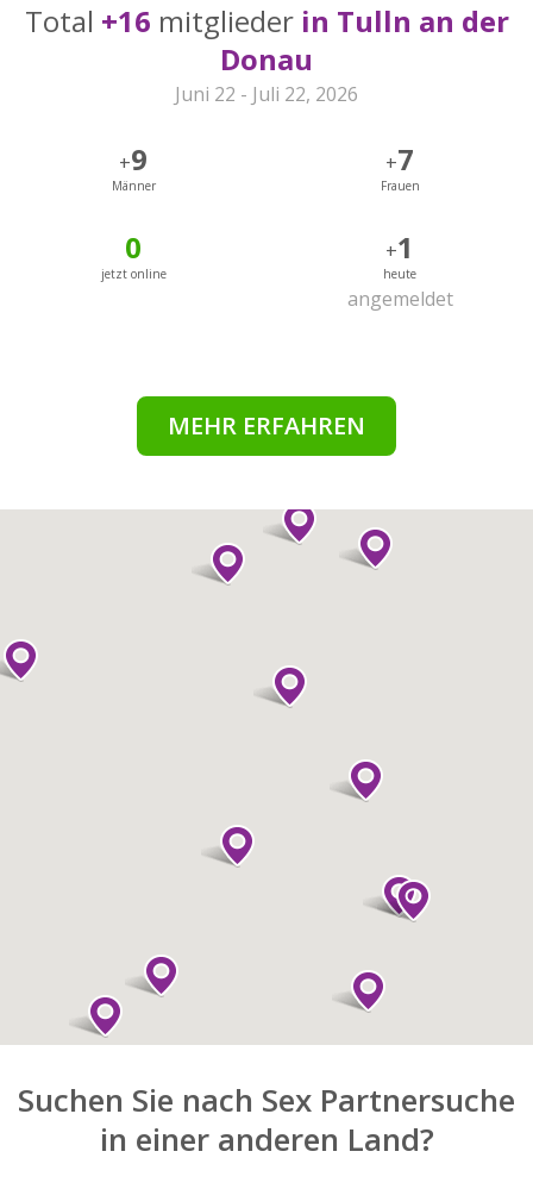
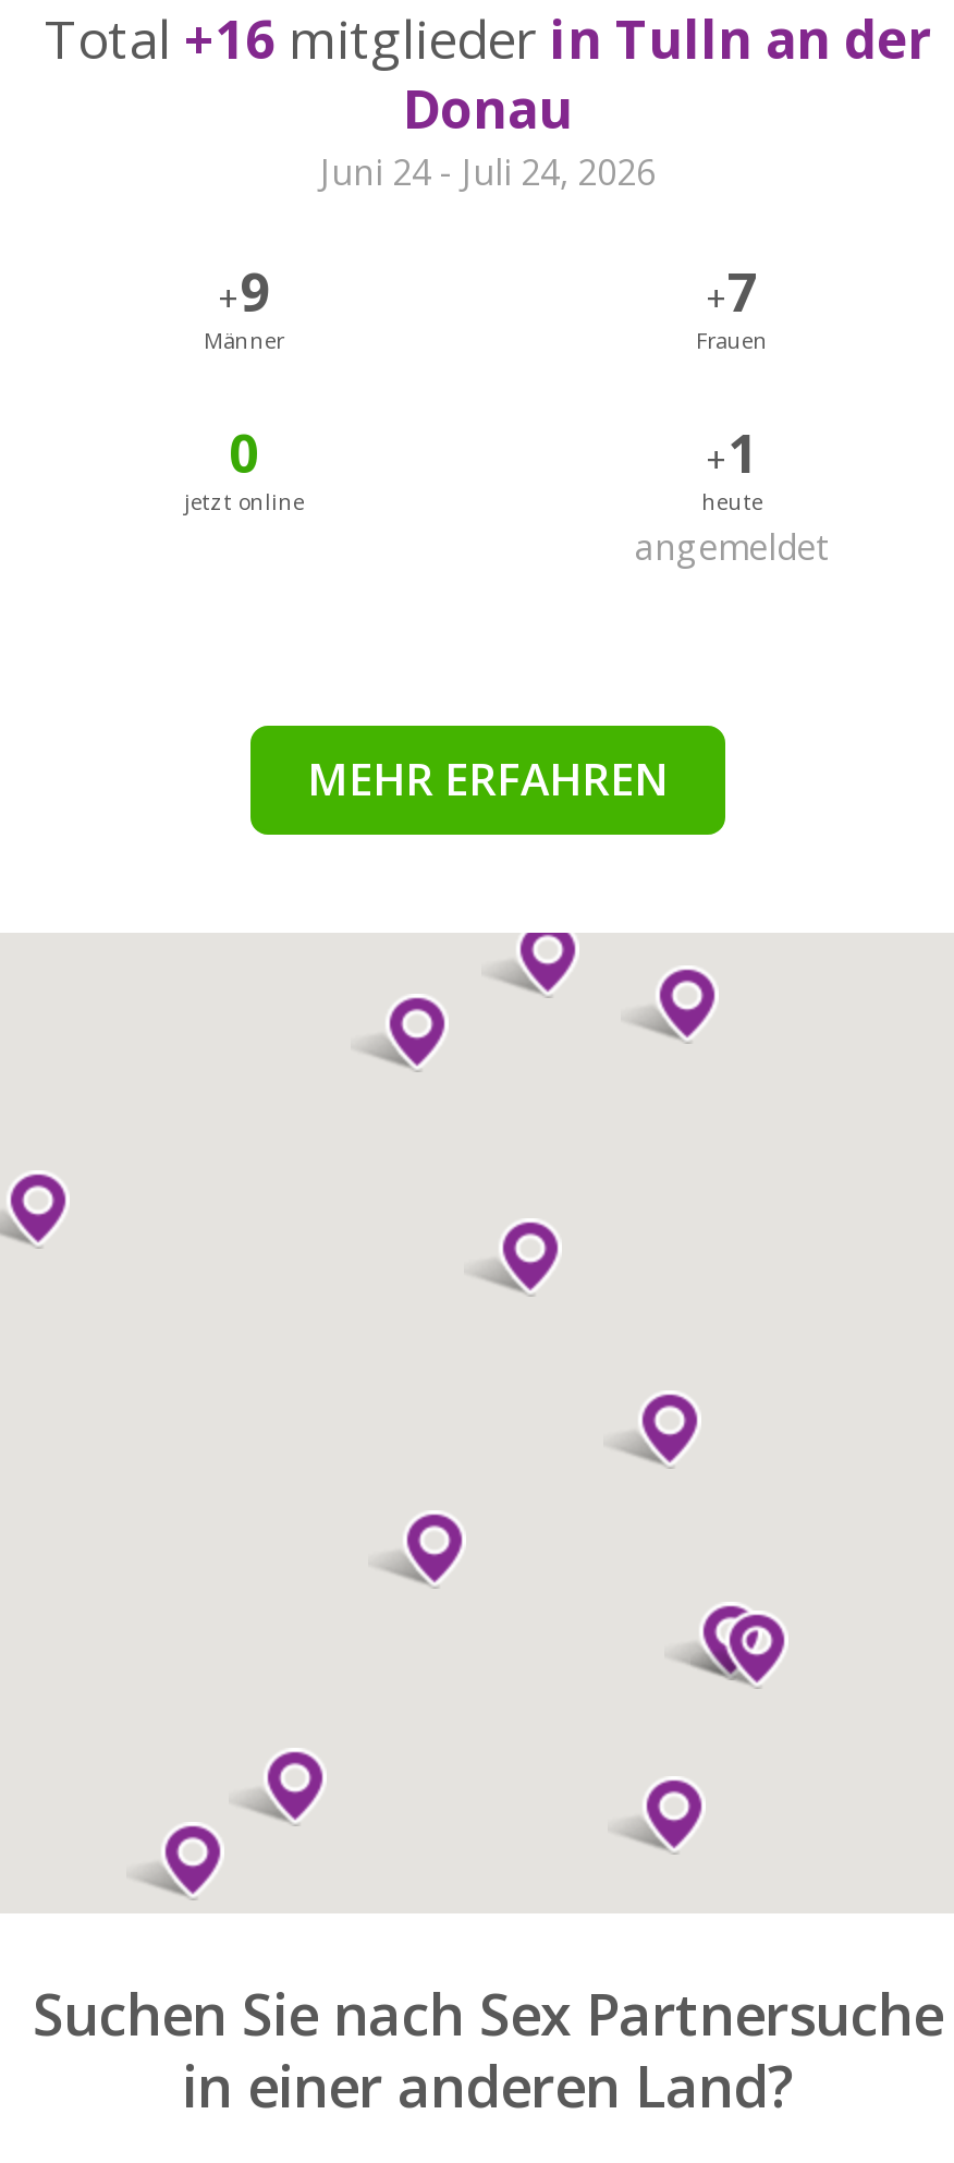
- Juni 22 - Juli 22, 2026
+ Juni 24 - Juli 24, 2026
